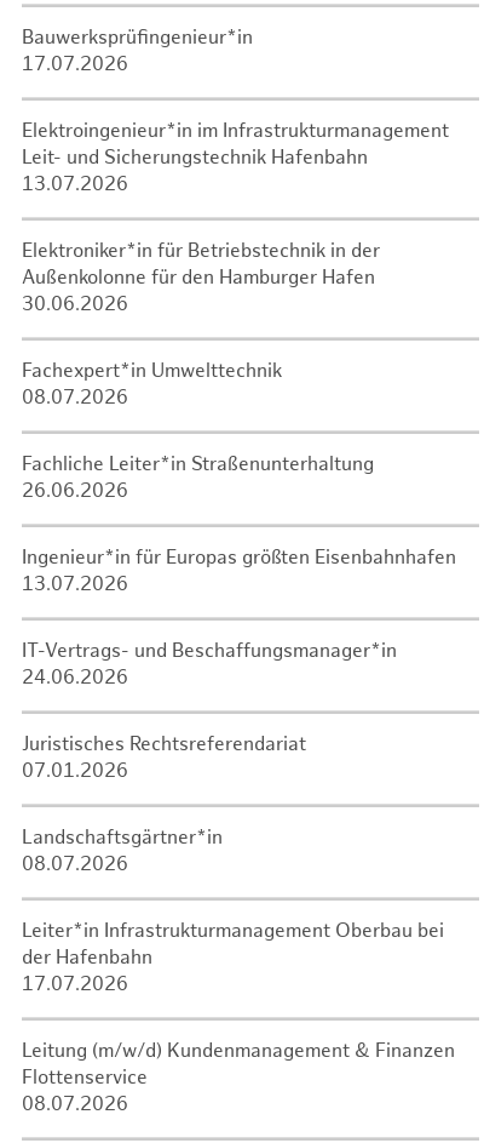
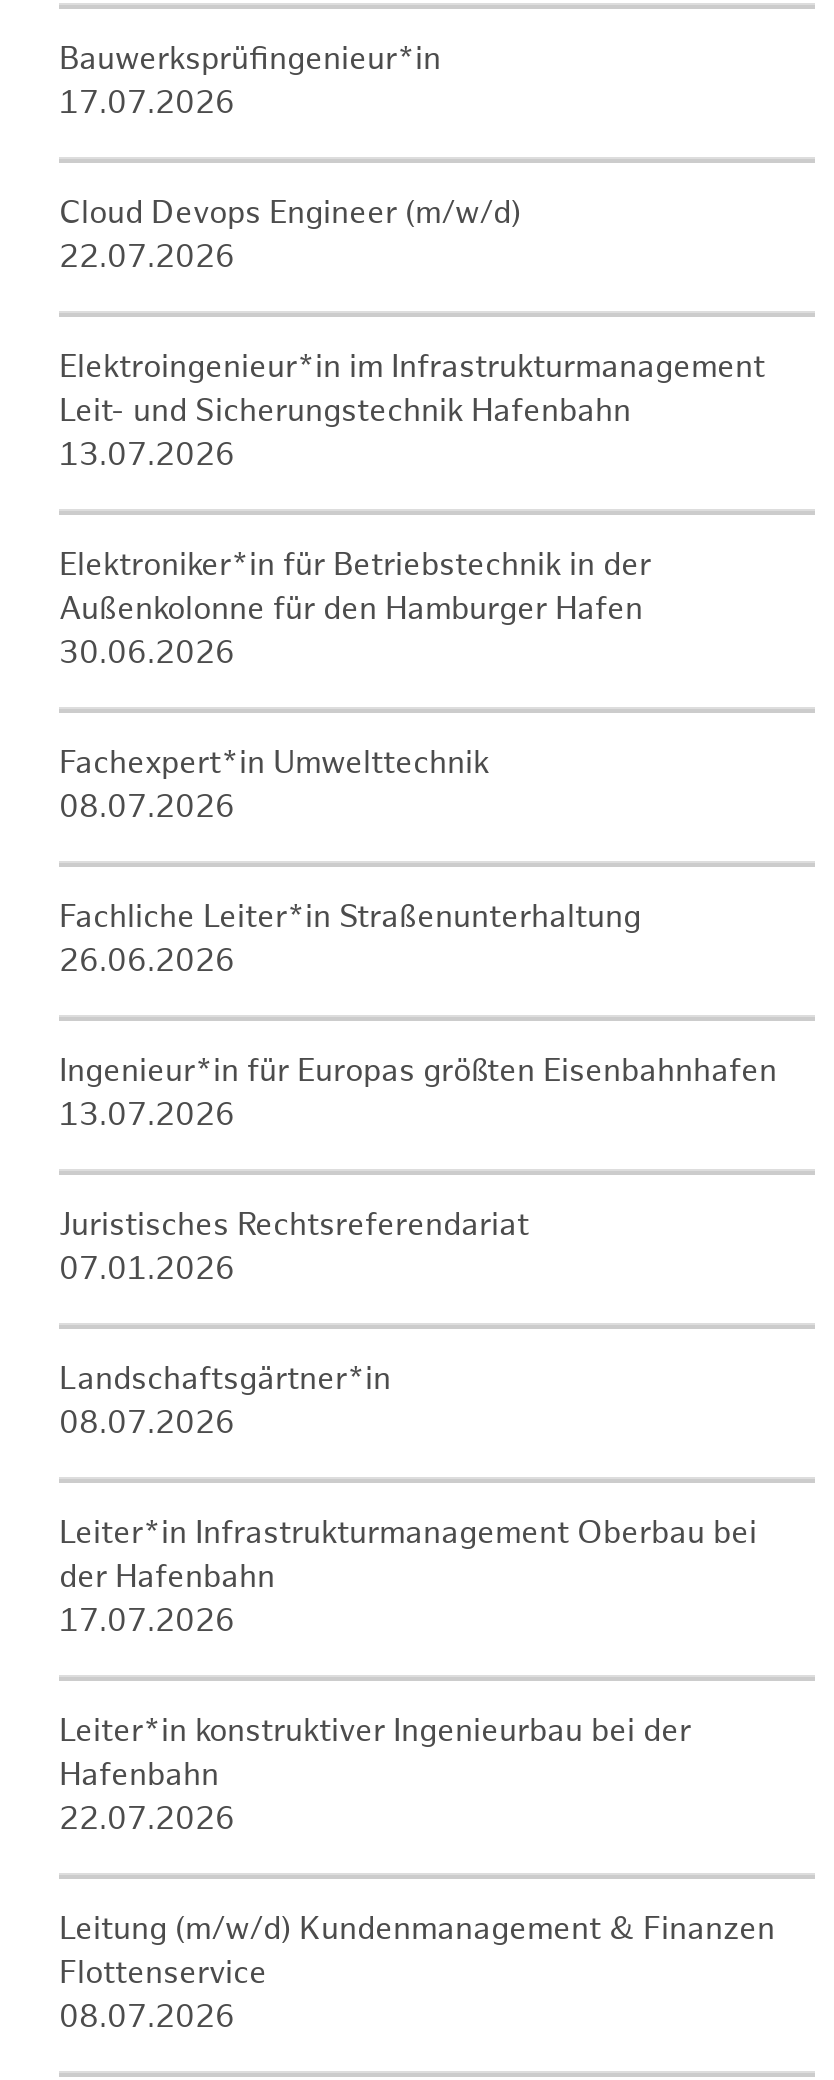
+ Cloud Devops Engineer (m/w/d)
+ 22.07.2026

- IT-Vertrags- und Beschaffungsmanager*in
- 24.06.2026

+ Leiter*in konstruktiver Ingenieurbau bei der
+ Hafenbahn
+ 22.07.2026
